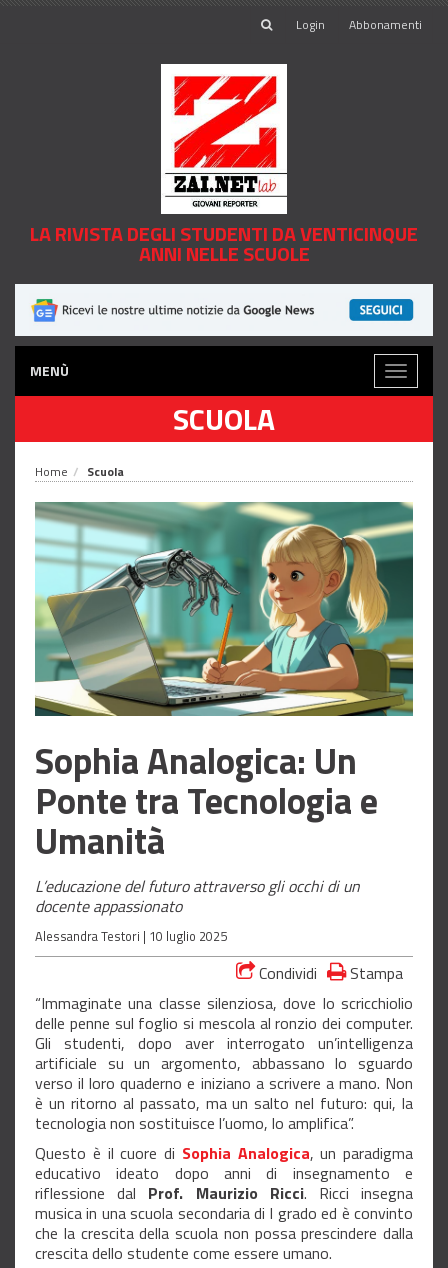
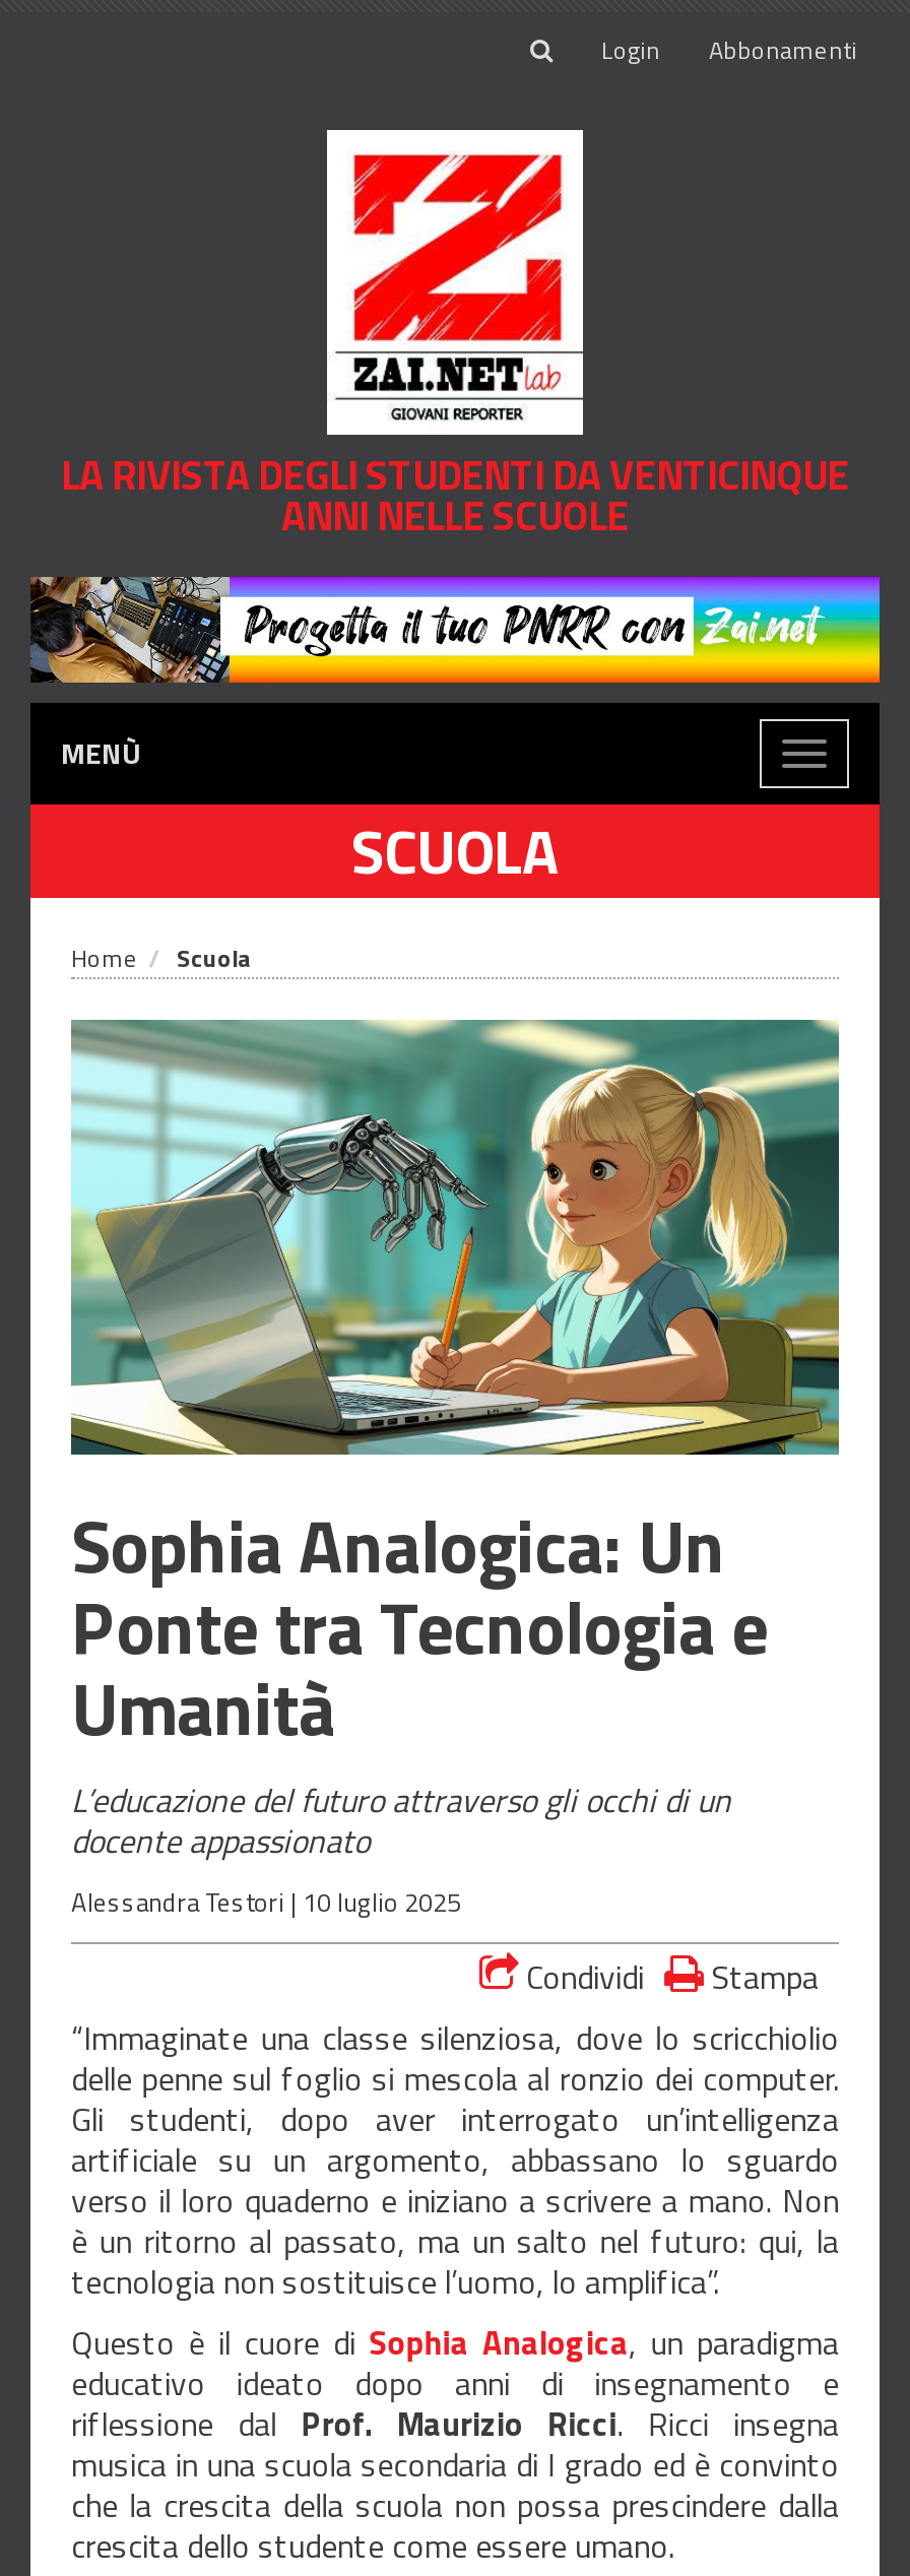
- [image]
+ [image]
